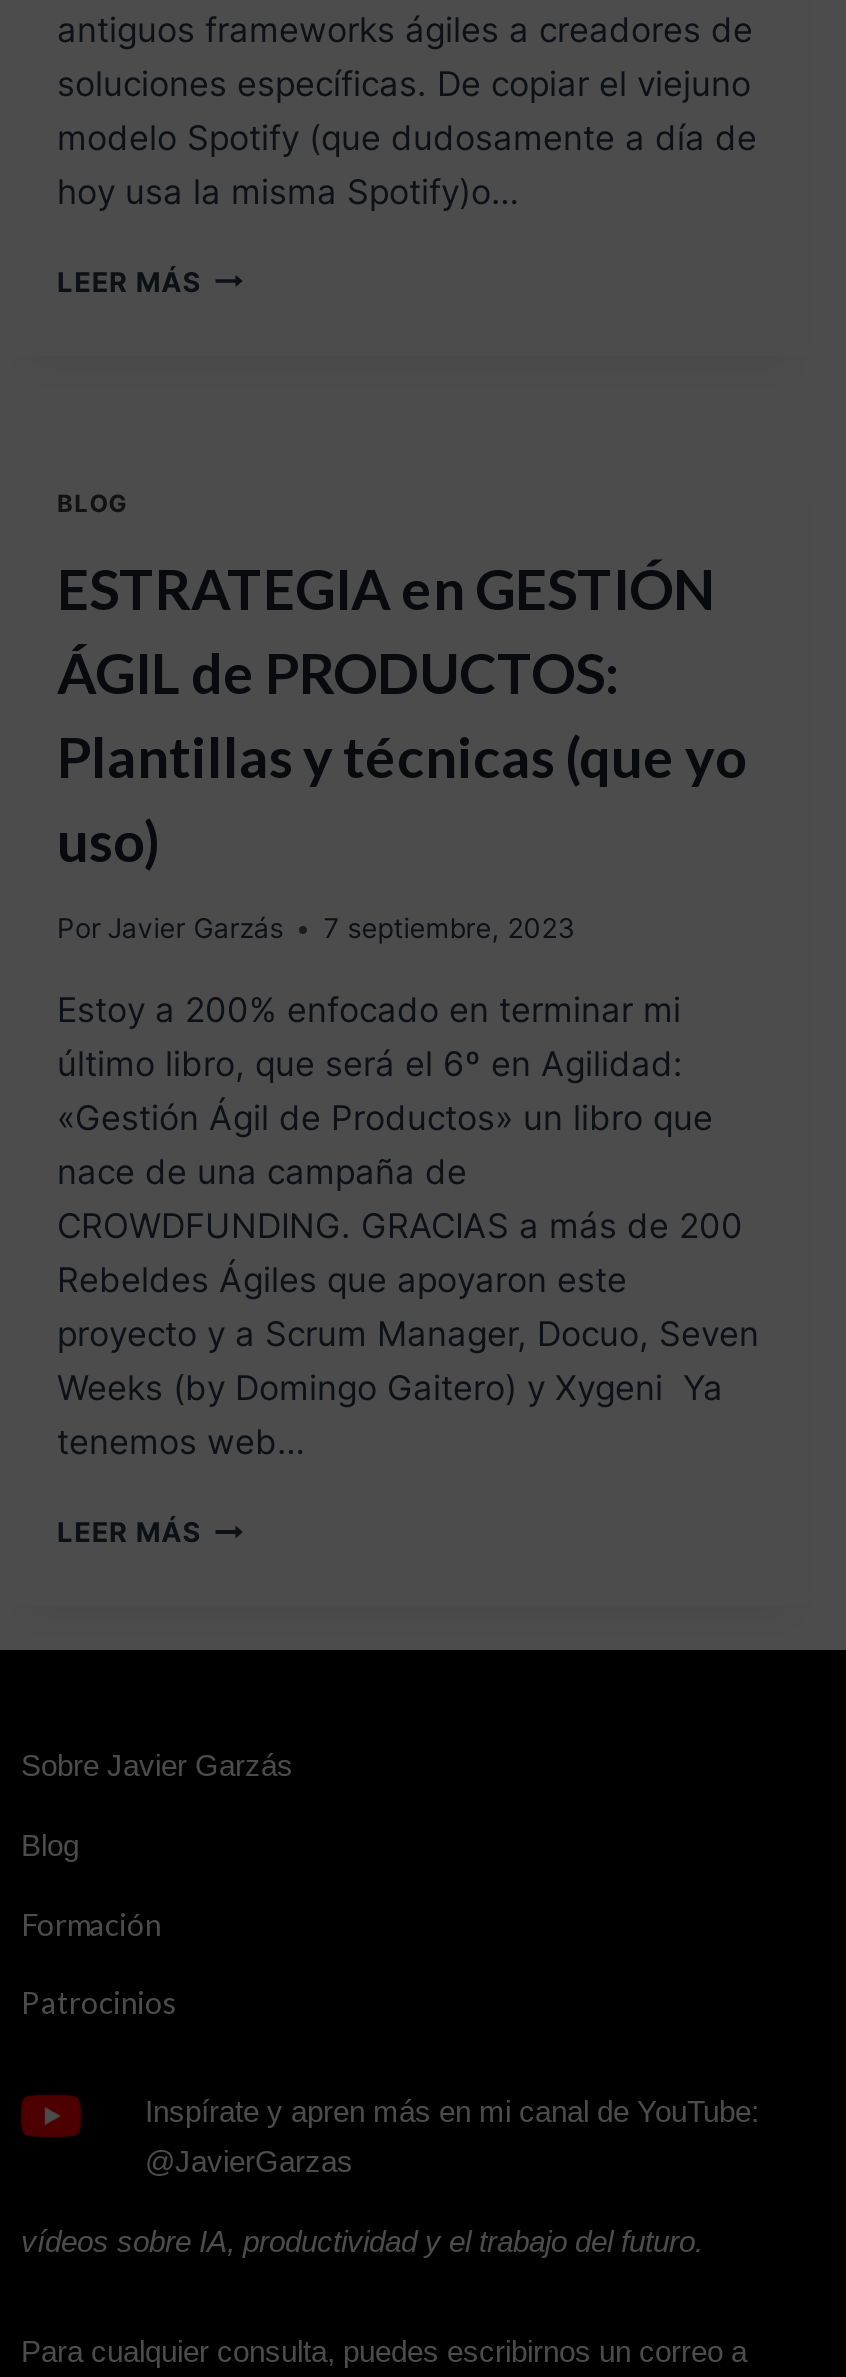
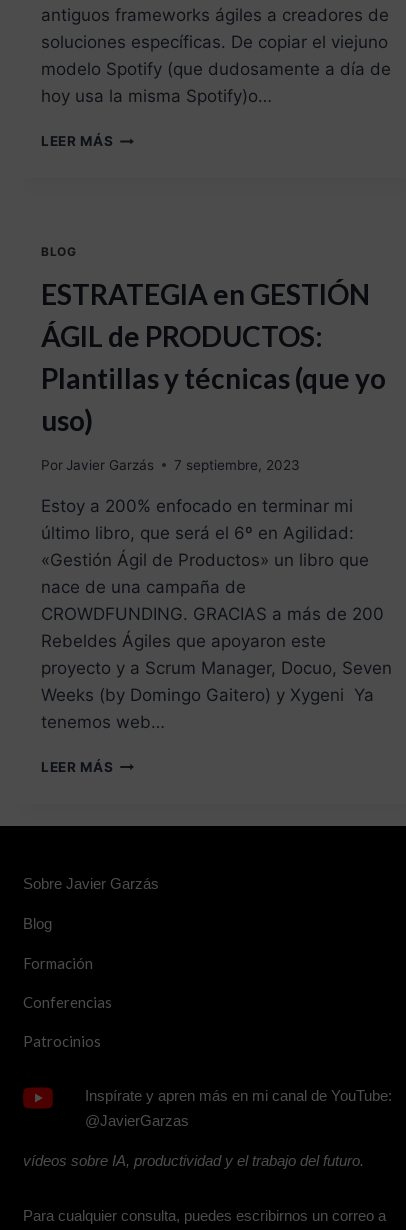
+ Conferencias
